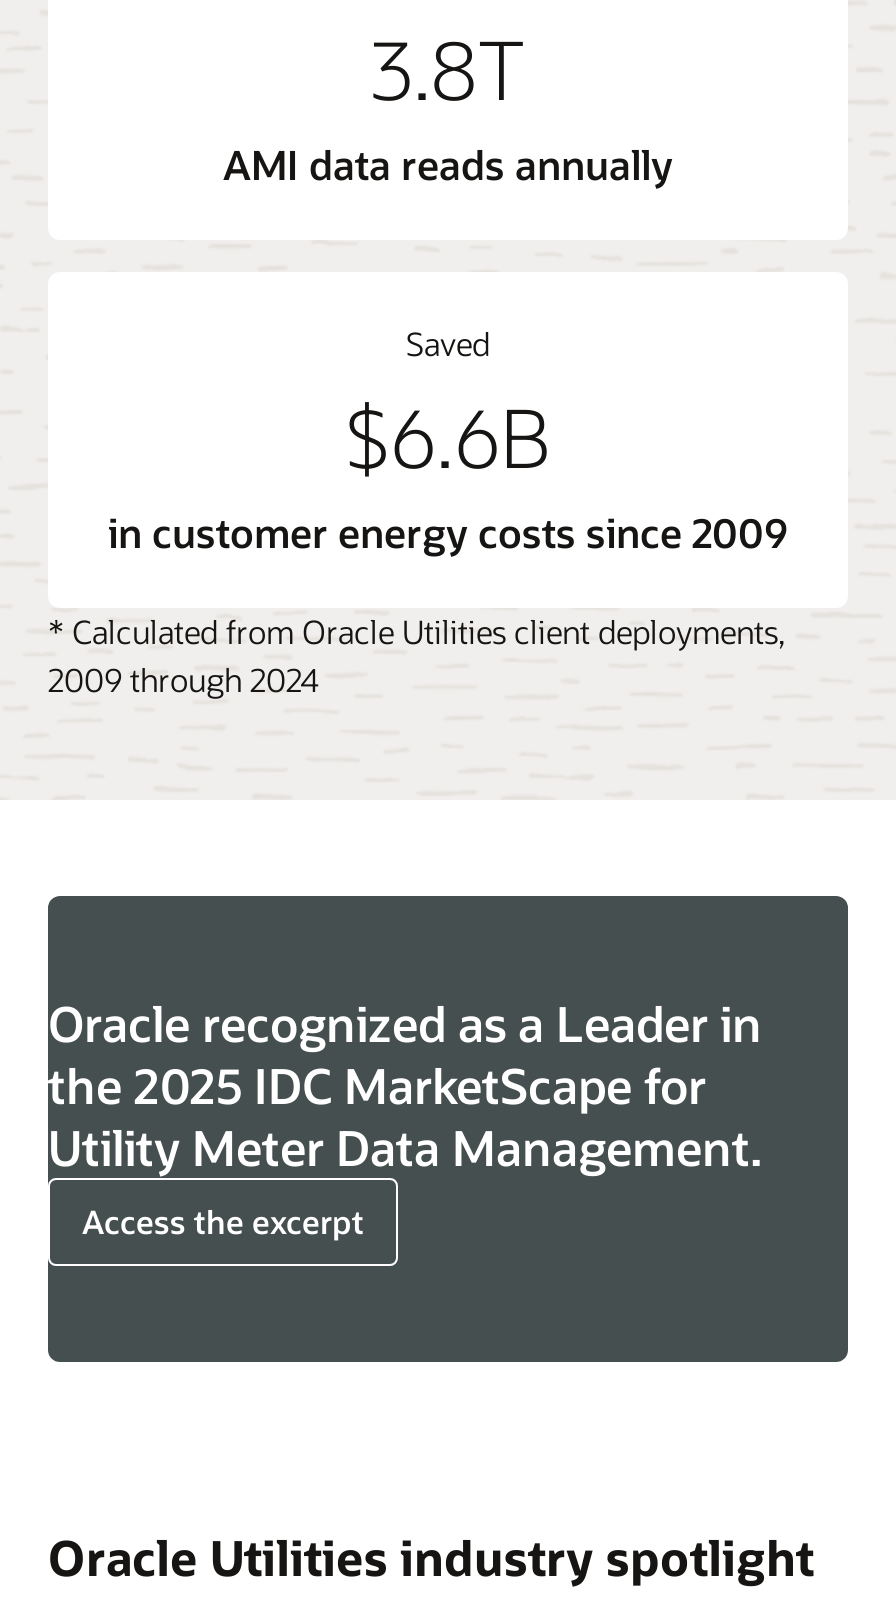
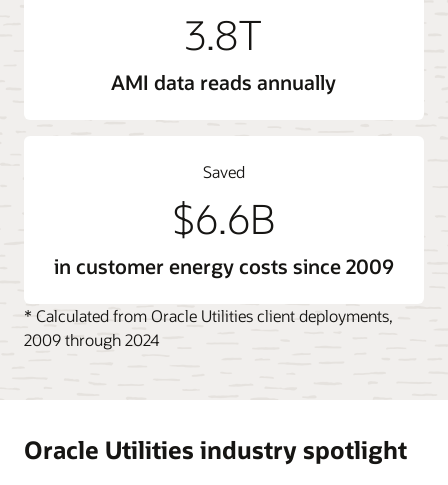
- [image]
- Oracle recognized as a Leader in
- the 2025 IDC MarketScape for
- Utility Meter Data Management.
- Access the excerpt
